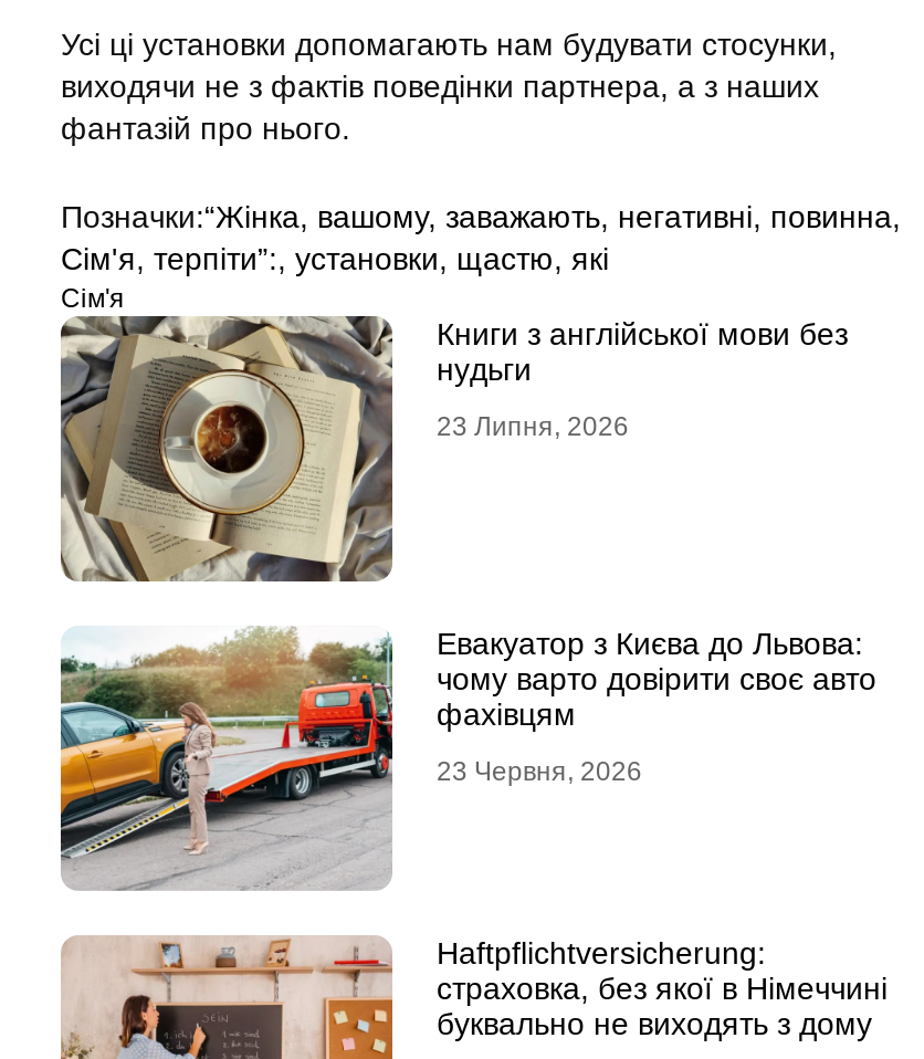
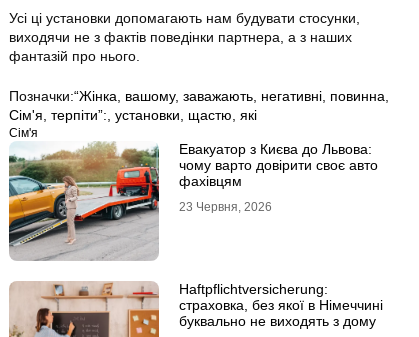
- [image]
- Книги з англійської мови без
- нудьги
- 23 Липня, 2026
